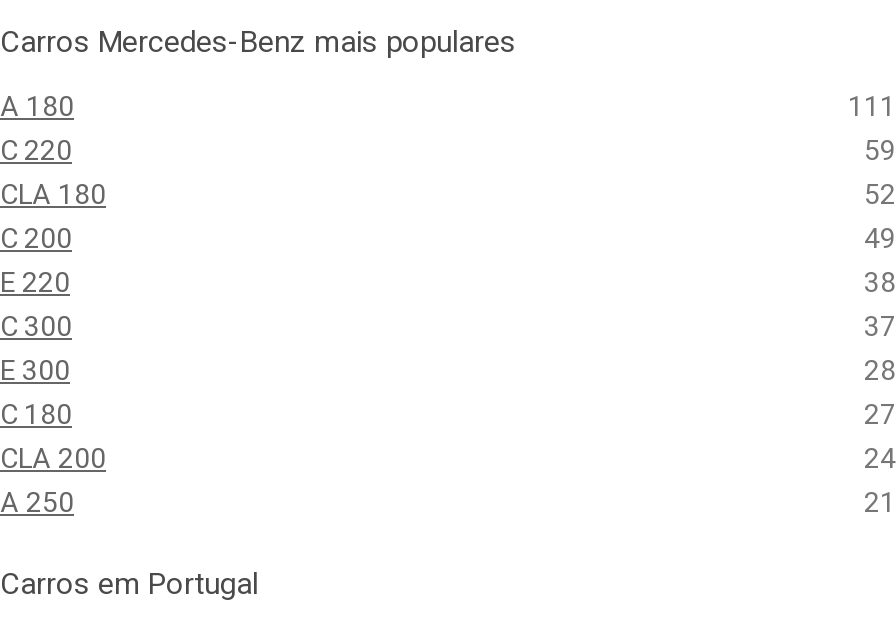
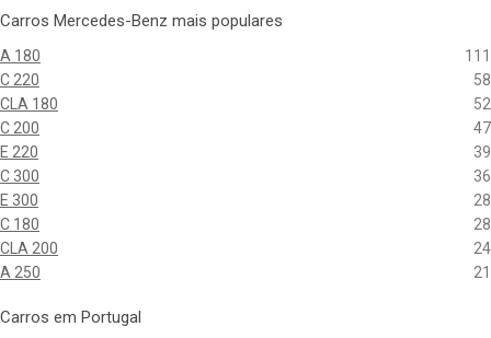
- 59
+ 58

- 49
+ 47

- 38
+ 39

- 37
+ 36

- 27
+ 28
